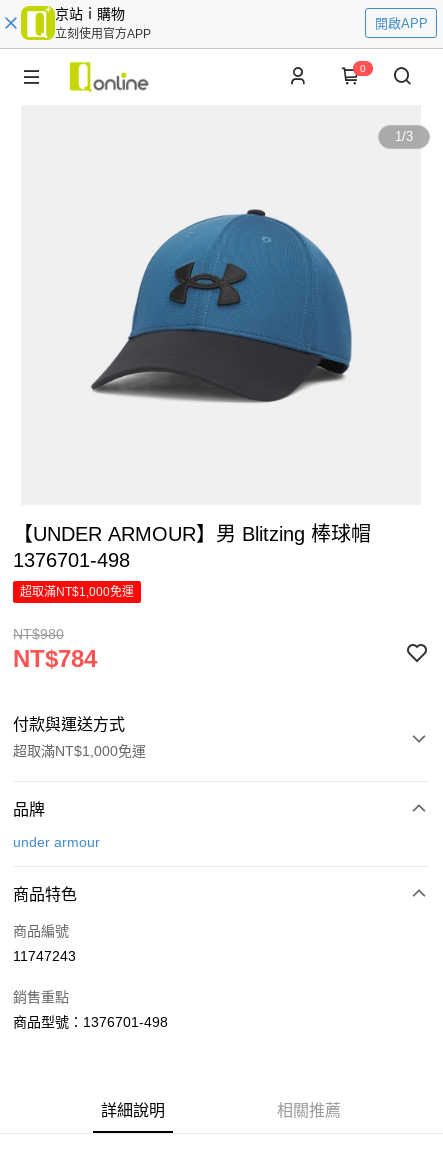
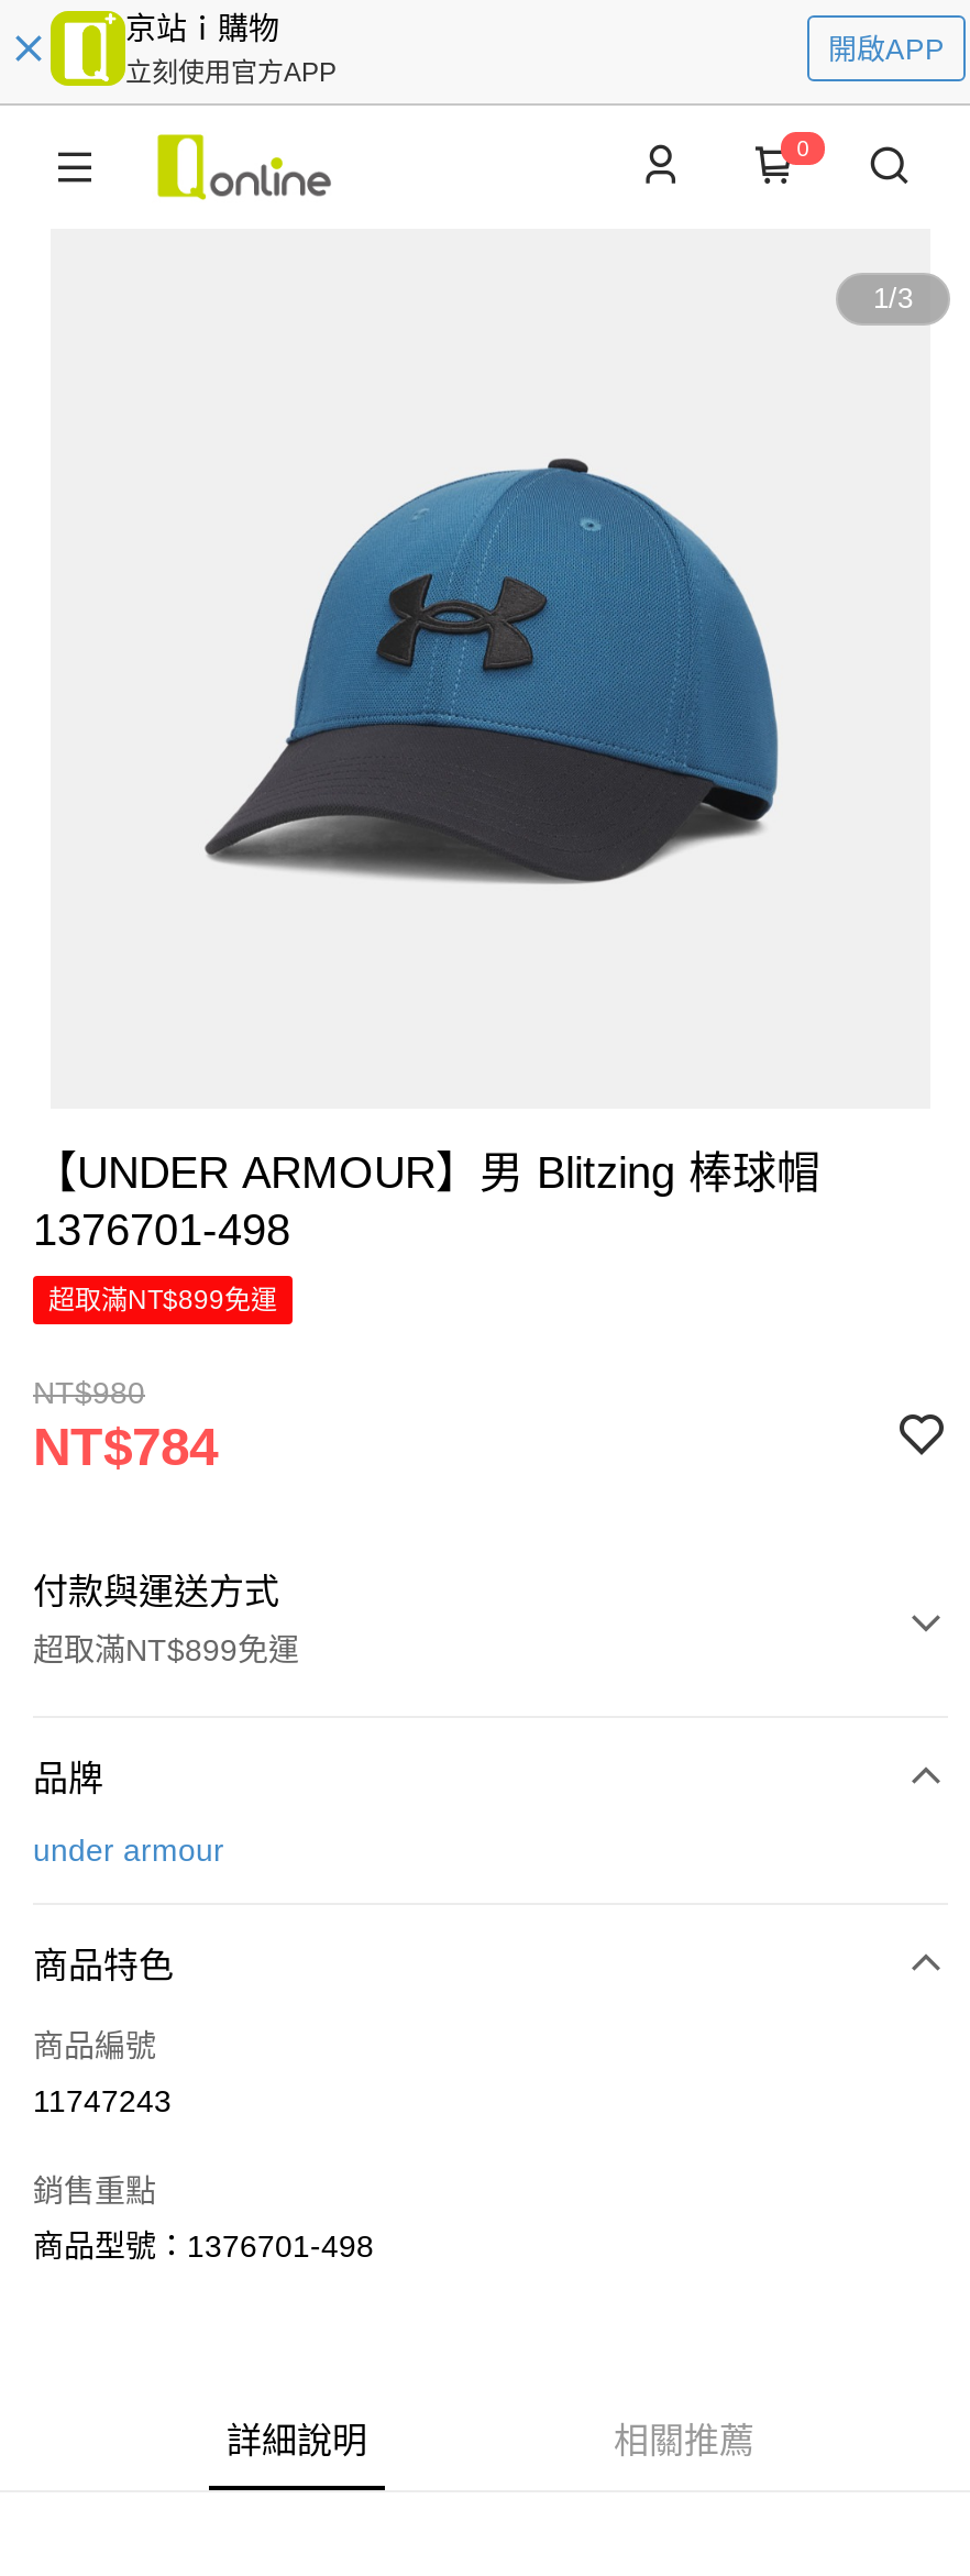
- 超取滿NT$1,000免運
+ 超取滿NT$899免運

- 超取滿NT$1,000免運
+ 超取滿NT$899免運
